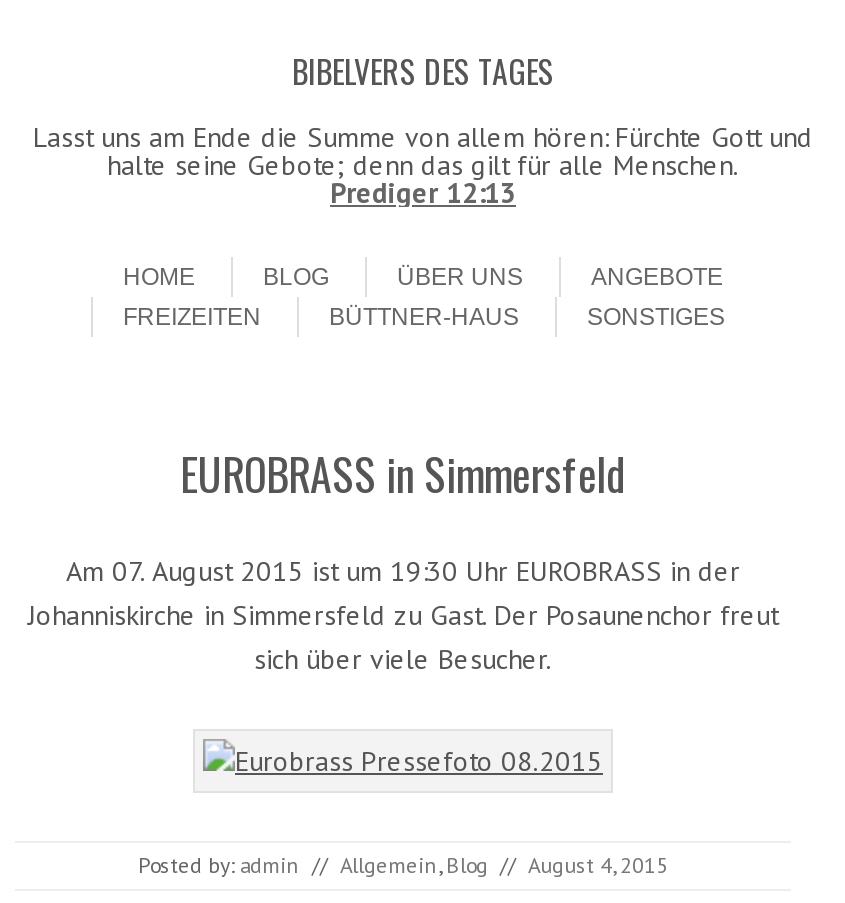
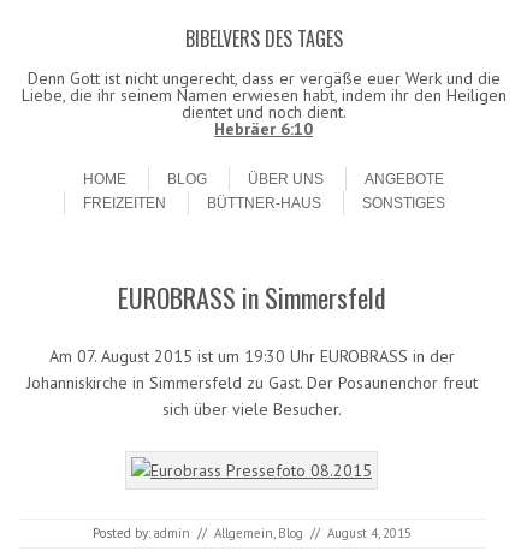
- Lasst uns am Ende die Summe von allem hören: Fürchte Gott und
- halte seine Gebote; denn das gilt für alle Menschen.
- Prediger 12:13
+ Denn Gott ist nicht ungerecht, dass er vergäße euer Werk und die
+ Liebe, die ihr seinem Namen erwiesen habt, indem ihr den Heiligen
+ dientet und noch dient.
+ Hebräer 6:10
